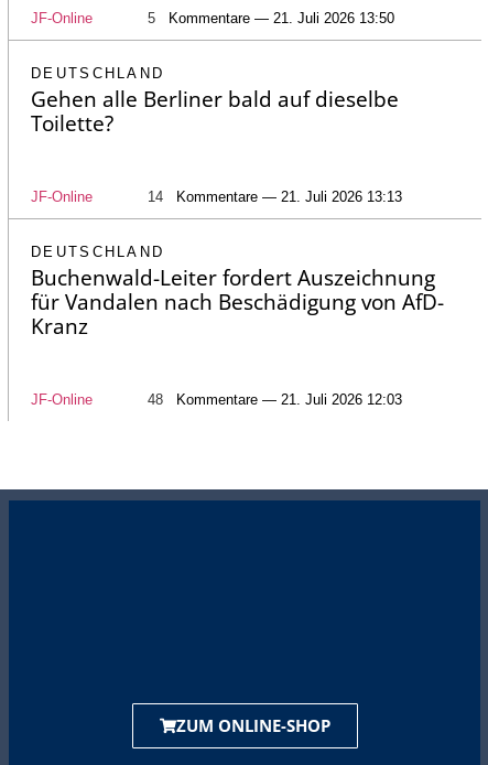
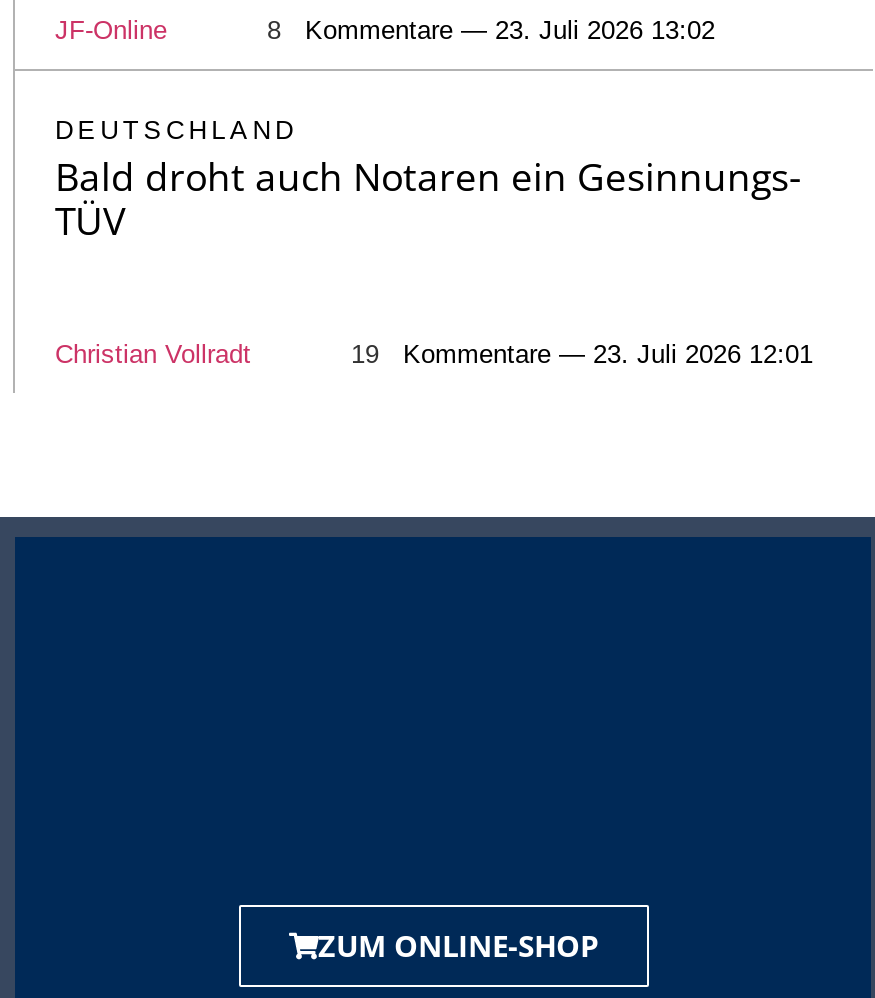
- 5
+ 8

- Kommentare — 21. Juli 2026 13:50
+ Kommentare — 23. Juli 2026 13:02

- Gehen alle Berliner bald auf dieselbe
- Toilette?
- JF-Online
- 14
- Kommentare — 21. Juli 2026 13:13
- DEUTSCHLAND
- Buchenwald-Leiter fordert Auszeichnung
- für Vandalen nach Beschädigung von AfD-
- Kranz
- JF-Online
- 48
- Kommentare — 21. Juli 2026 12:03
+ Bald droht auch Notaren ein Gesinnungs-
+ TÜV
+ Christian Vollradt
+ 19
+ Kommentare — 23. Juli 2026 12:01
